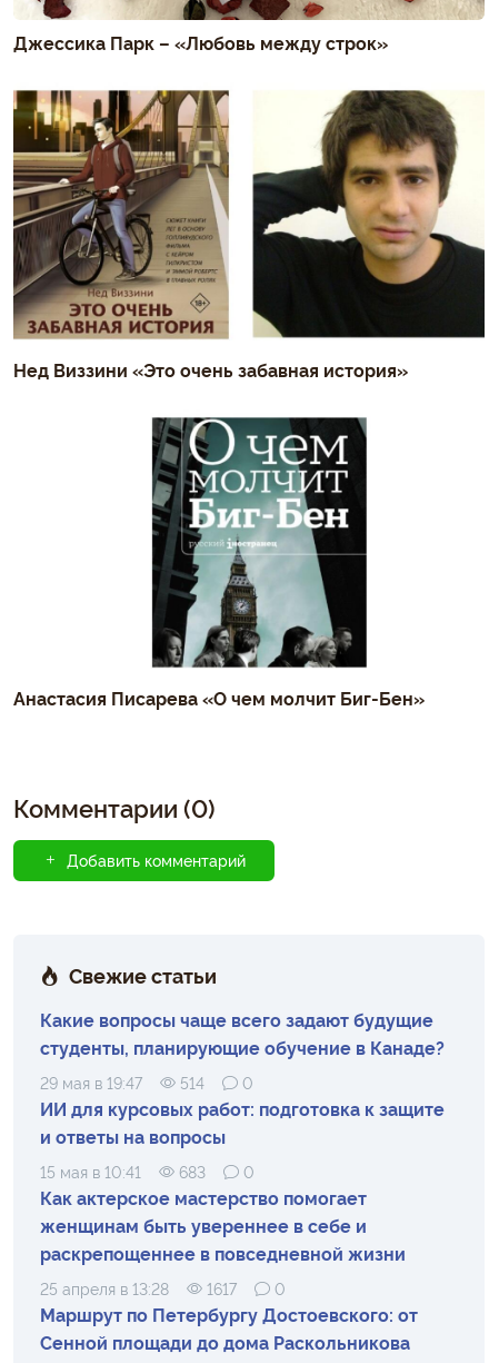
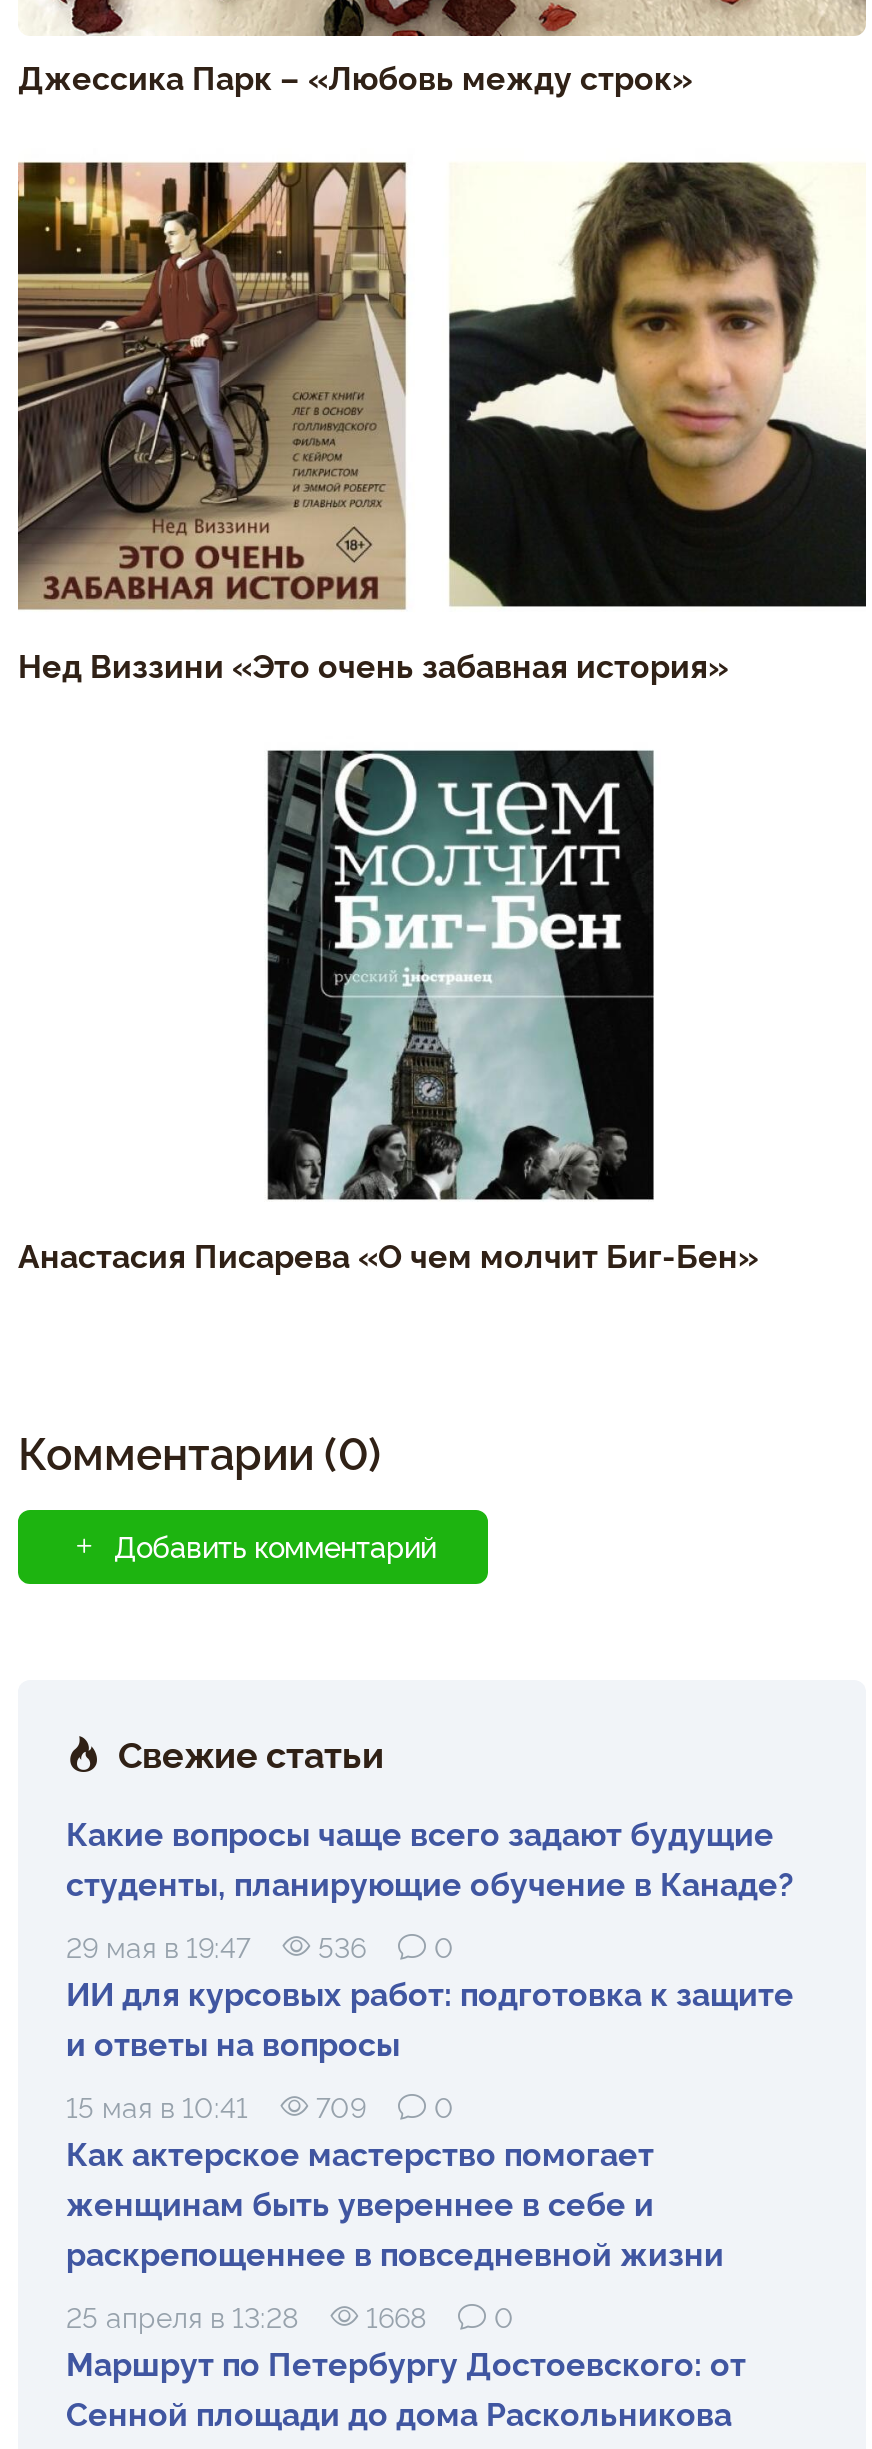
- 514
+ 536

- 683
+ 709

- 1617
+ 1668
